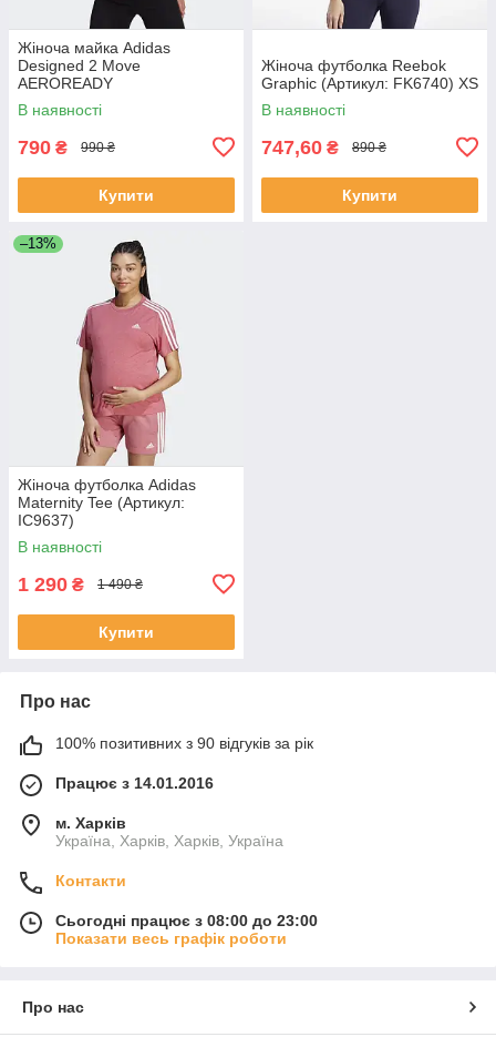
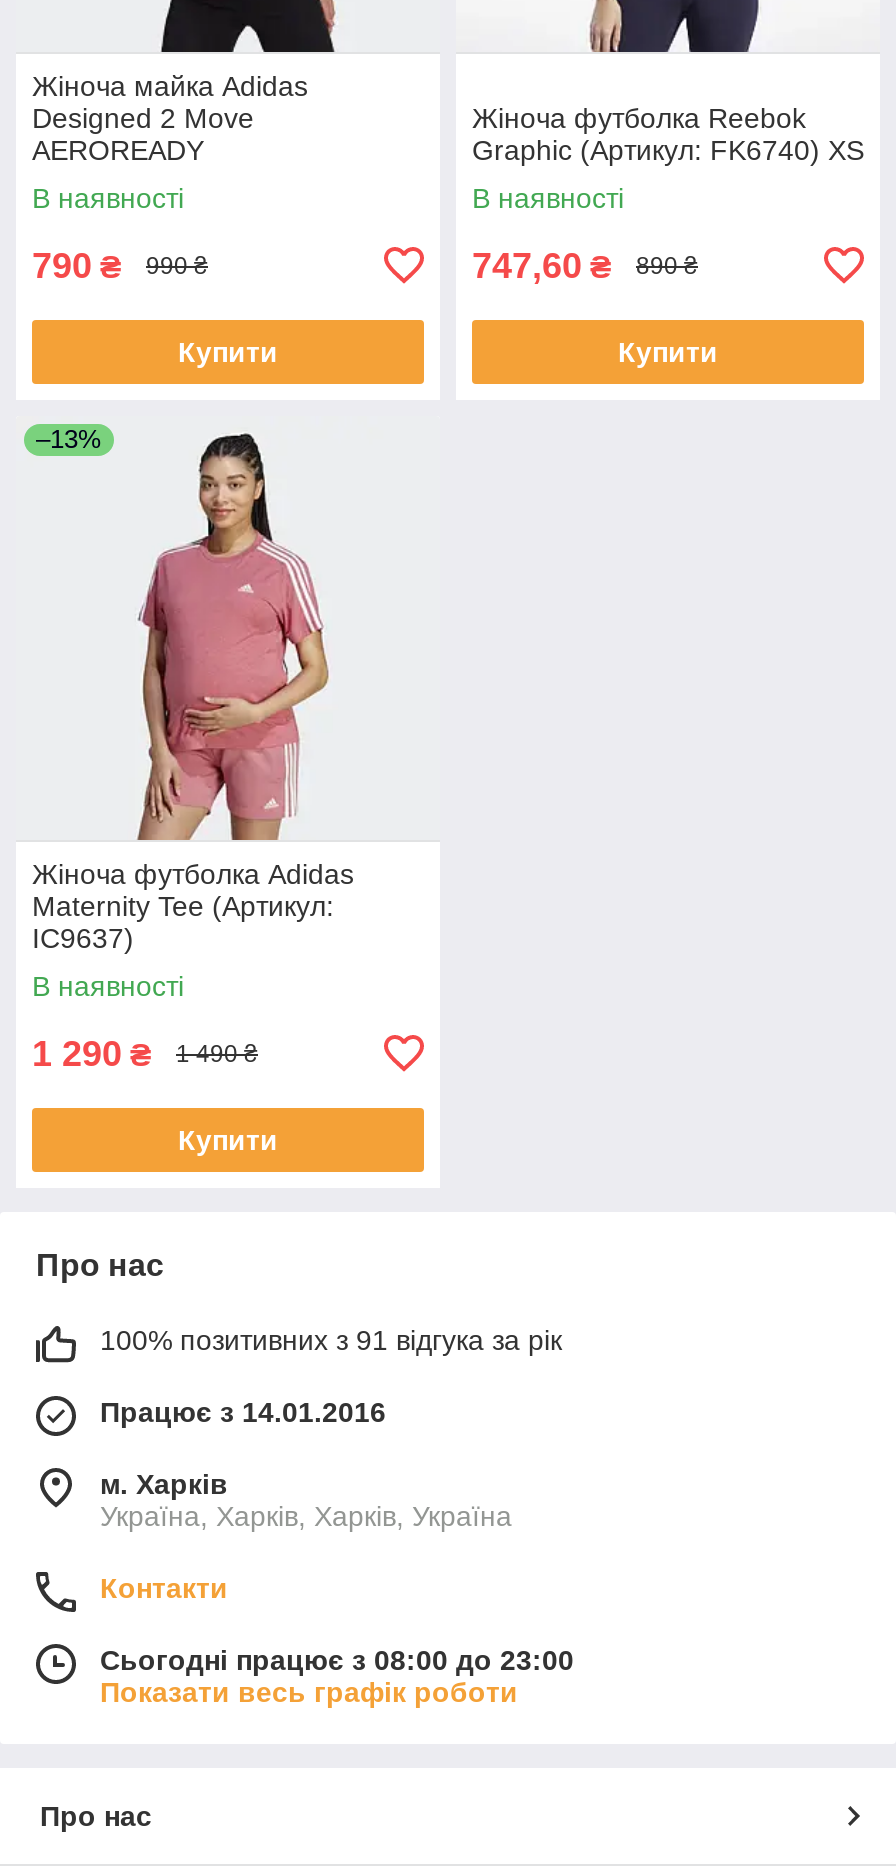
- 100% позитивних з 90 відгуків за рік
+ 100% позитивних з 91 відгука за рік
